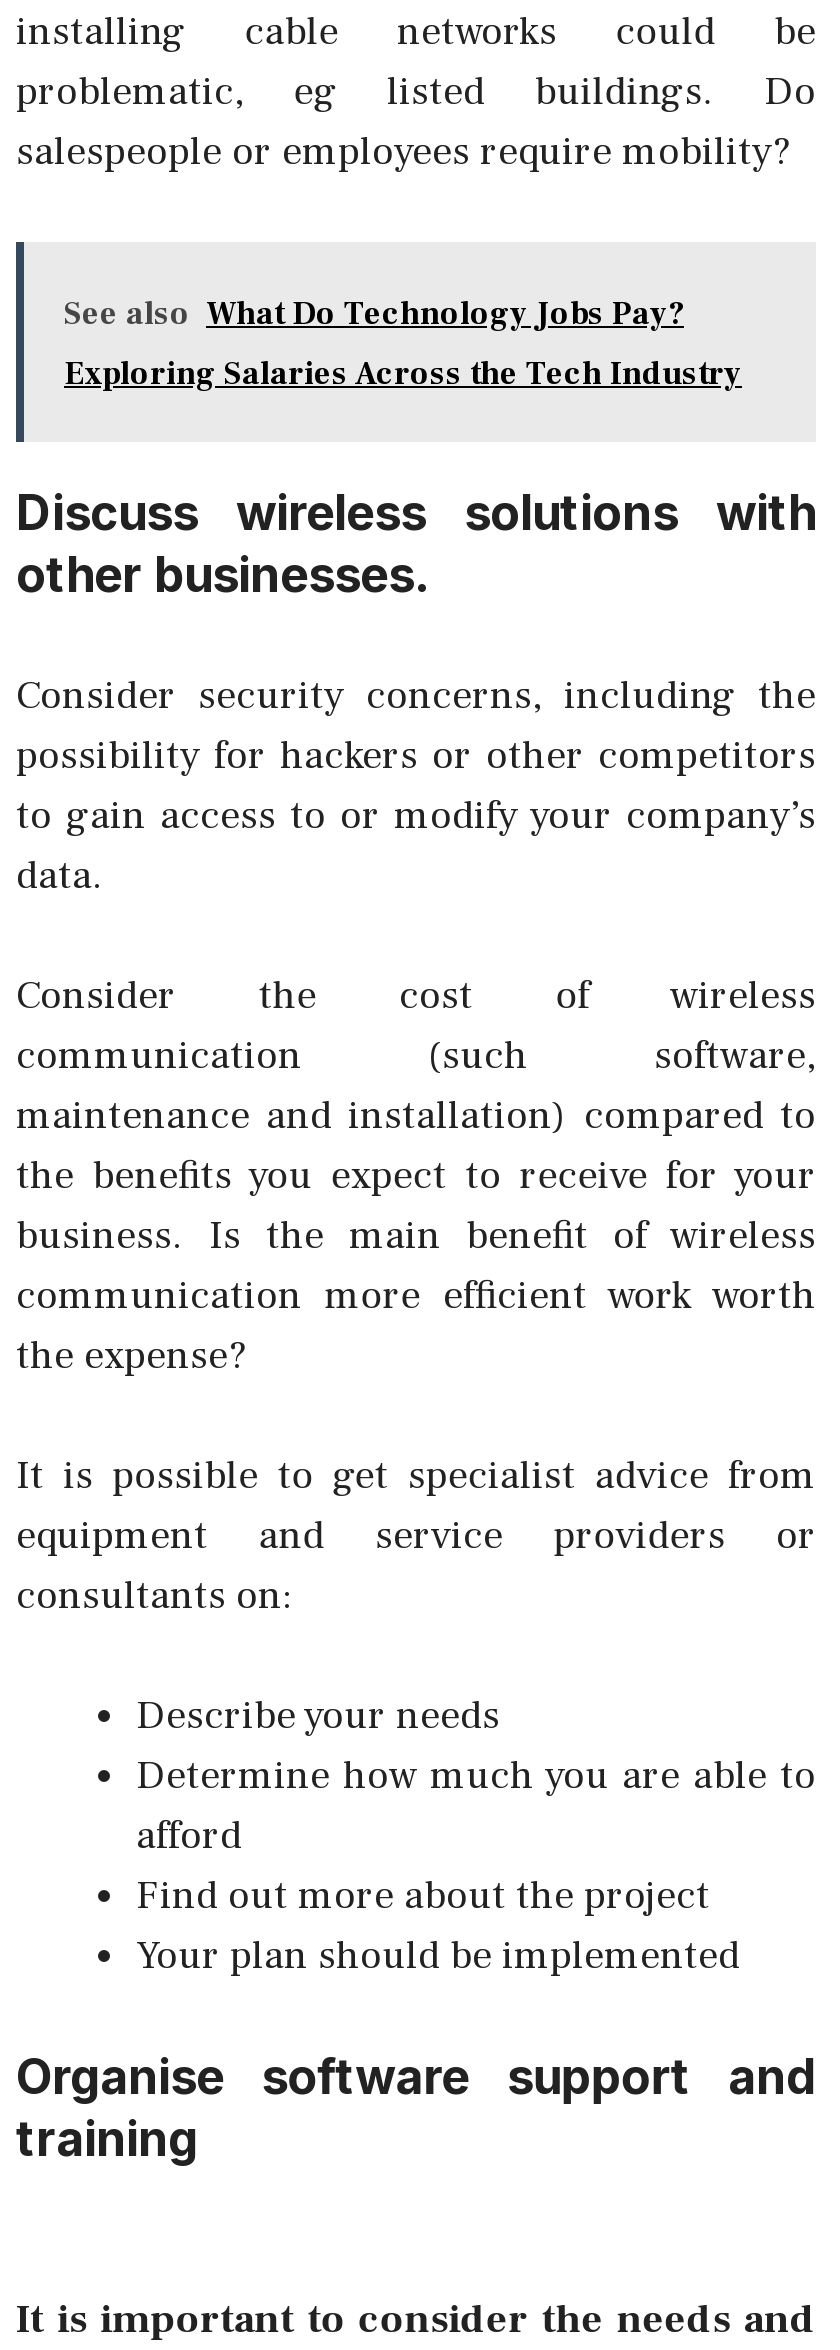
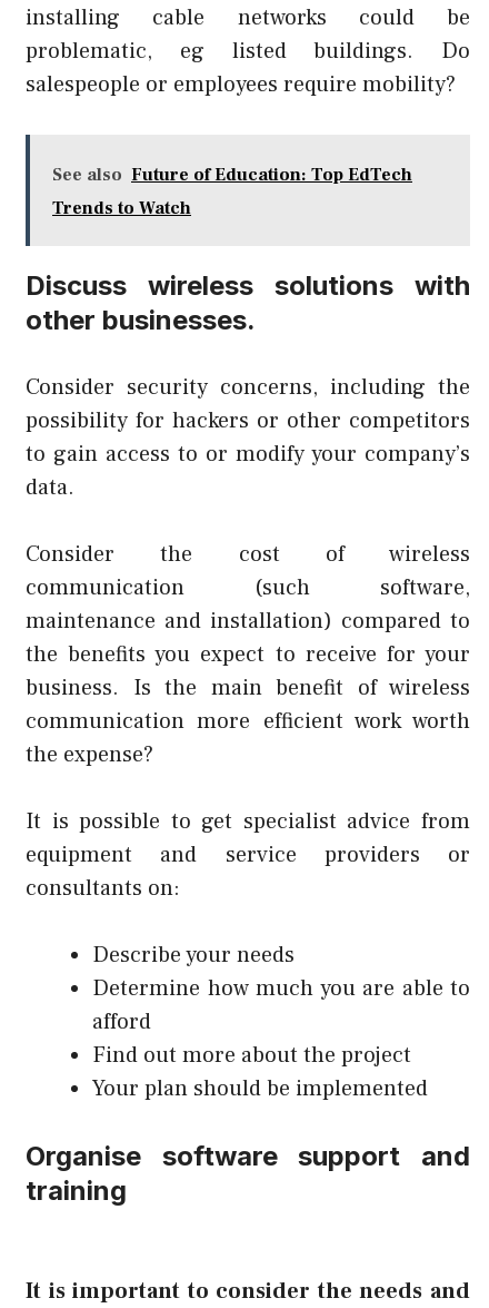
- See also What Do Technology Jobs Pay?
+ See also Future of Education: Top EdTech

- Exploring Salaries Across the Tech Industry
+ Trends to Watch
